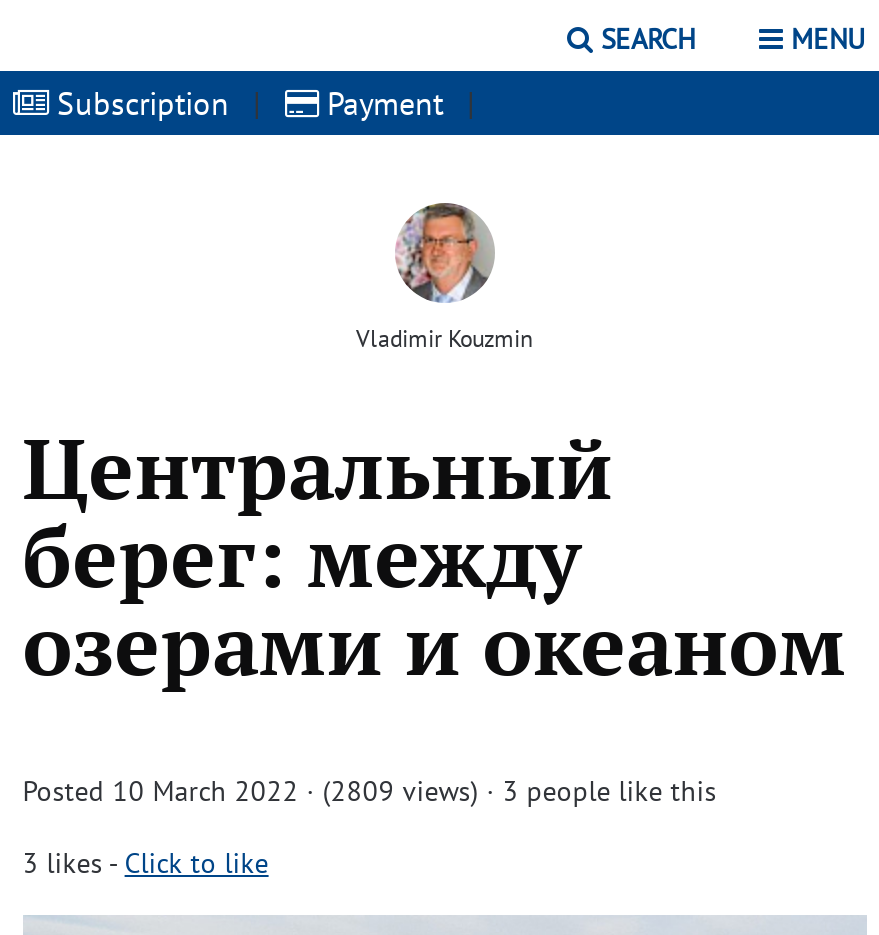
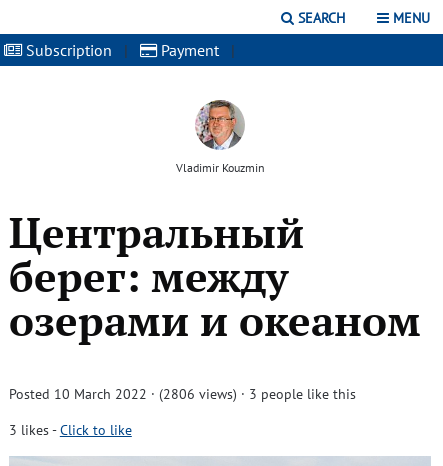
- Posted 10 March 2022 · (2809 views) · 3 people like this
+ Posted 10 March 2022 · (2806 views) · 3 people like this
